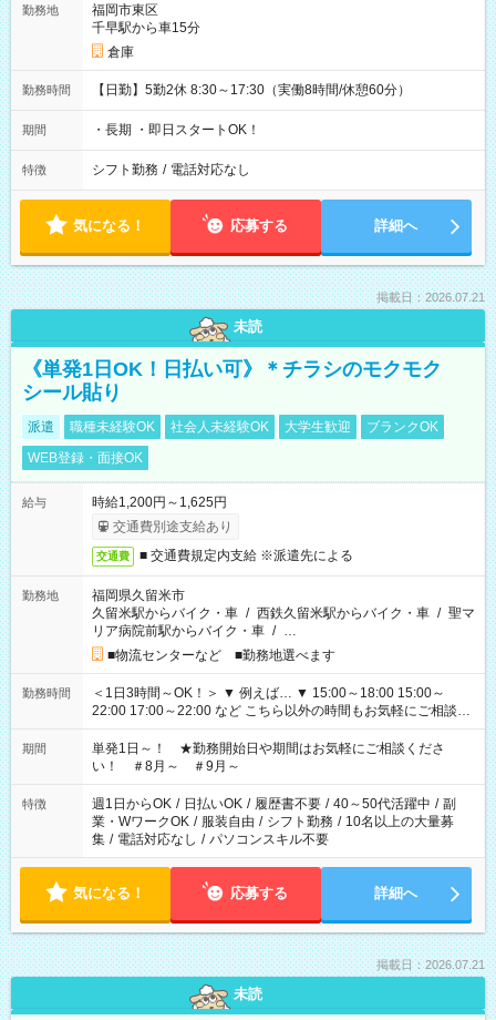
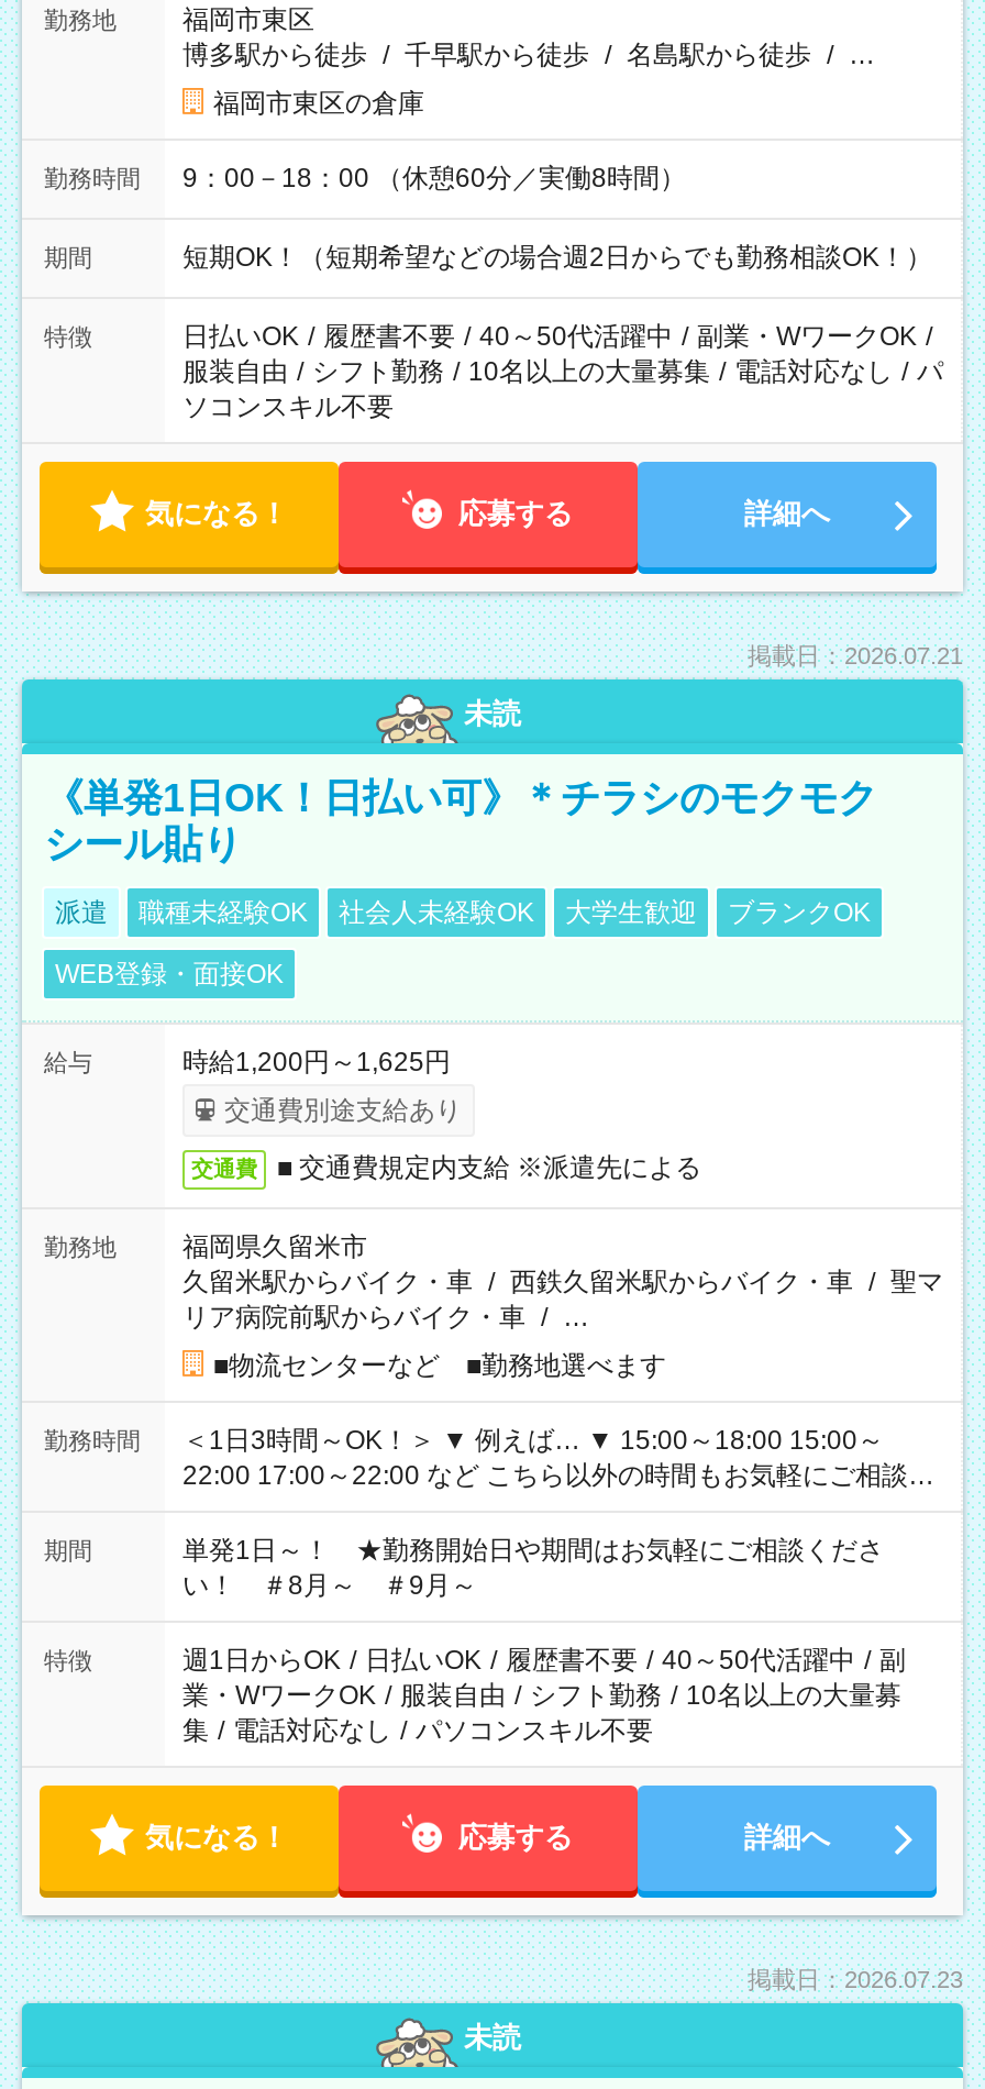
- 千早駅から車15分
+ 博多駅から徒歩 / 千早駅から徒歩 / 名島駅から徒歩 / …

- 倉庫
+ 福岡市東区の倉庫

- 【日勤】5勤2休 8:30～17:30（実働8時間/休憩60分）
+ 9：00－18：00 （休憩60分／実働8時間）

- ・長期 ・即日スタートOK！
+ 短期OK！（短期希望などの場合週2日からでも勤務相談OK！）

- シフト勤務 / 電話対応なし
+ 日払いOK / 履歴書不要 / 40～50代活躍中 / 副業・WワークOK /
+ 服装自由 / シフト勤務 / 10名以上の大量募集 / 電話対応なし / パ
+ ソコンスキル不要

- 掲載日：2026.07.21
+ 掲載日：2026.07.23
